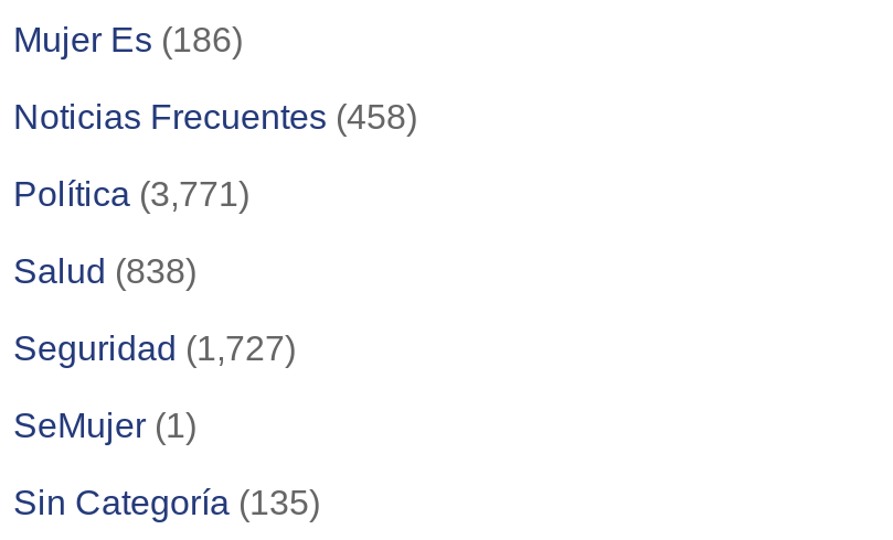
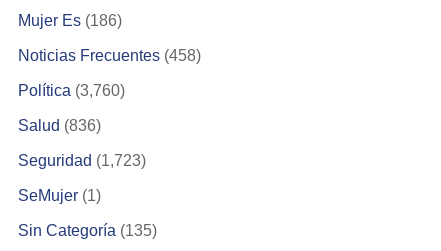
- Política (3,771)
+ Política (3,760)

- Salud (838)
+ Salud (836)

- Seguridad (1,727)
+ Seguridad (1,723)
